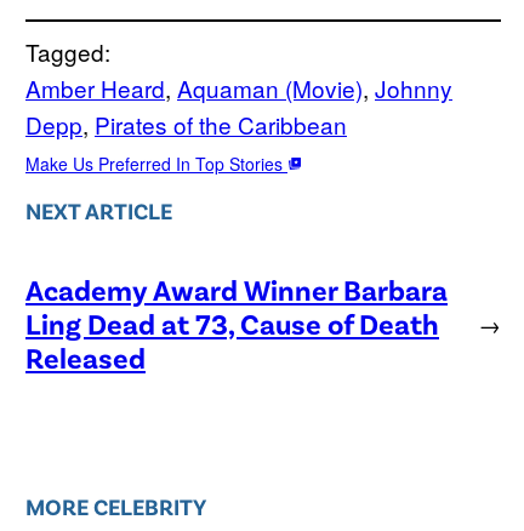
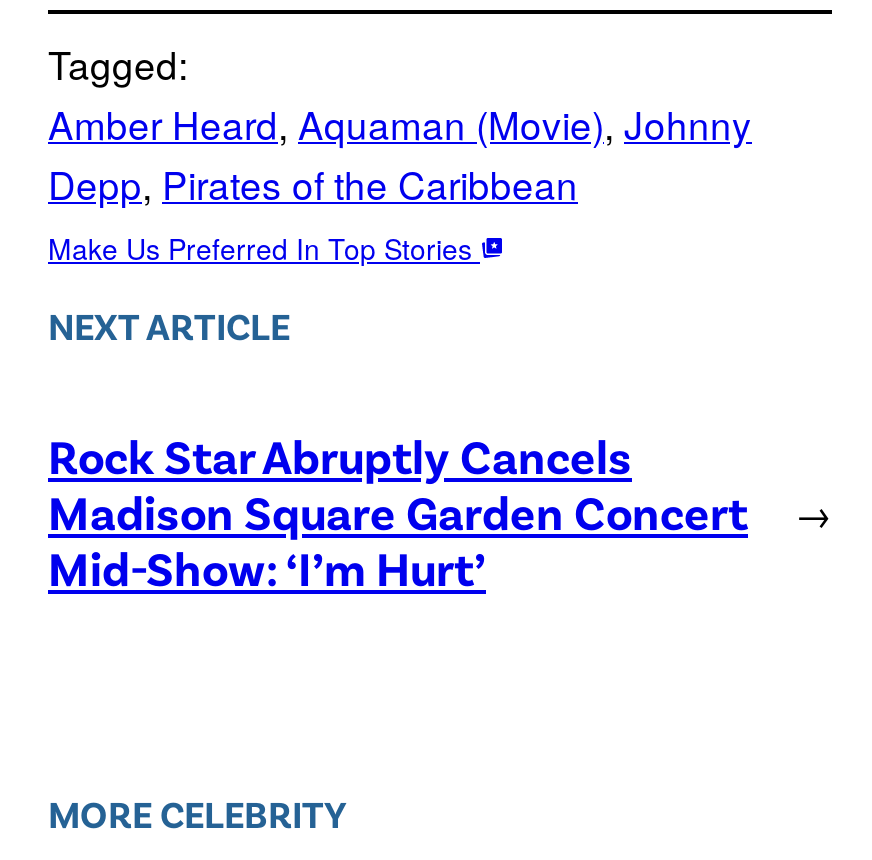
- Academy Award Winner Barbara
- Ling Dead at 73, Cause of Death
- Released
+ Rock Star Abruptly Cancels
+ Madison Square Garden Concert
+ Mid-Show: ‘I’m Hurt’
